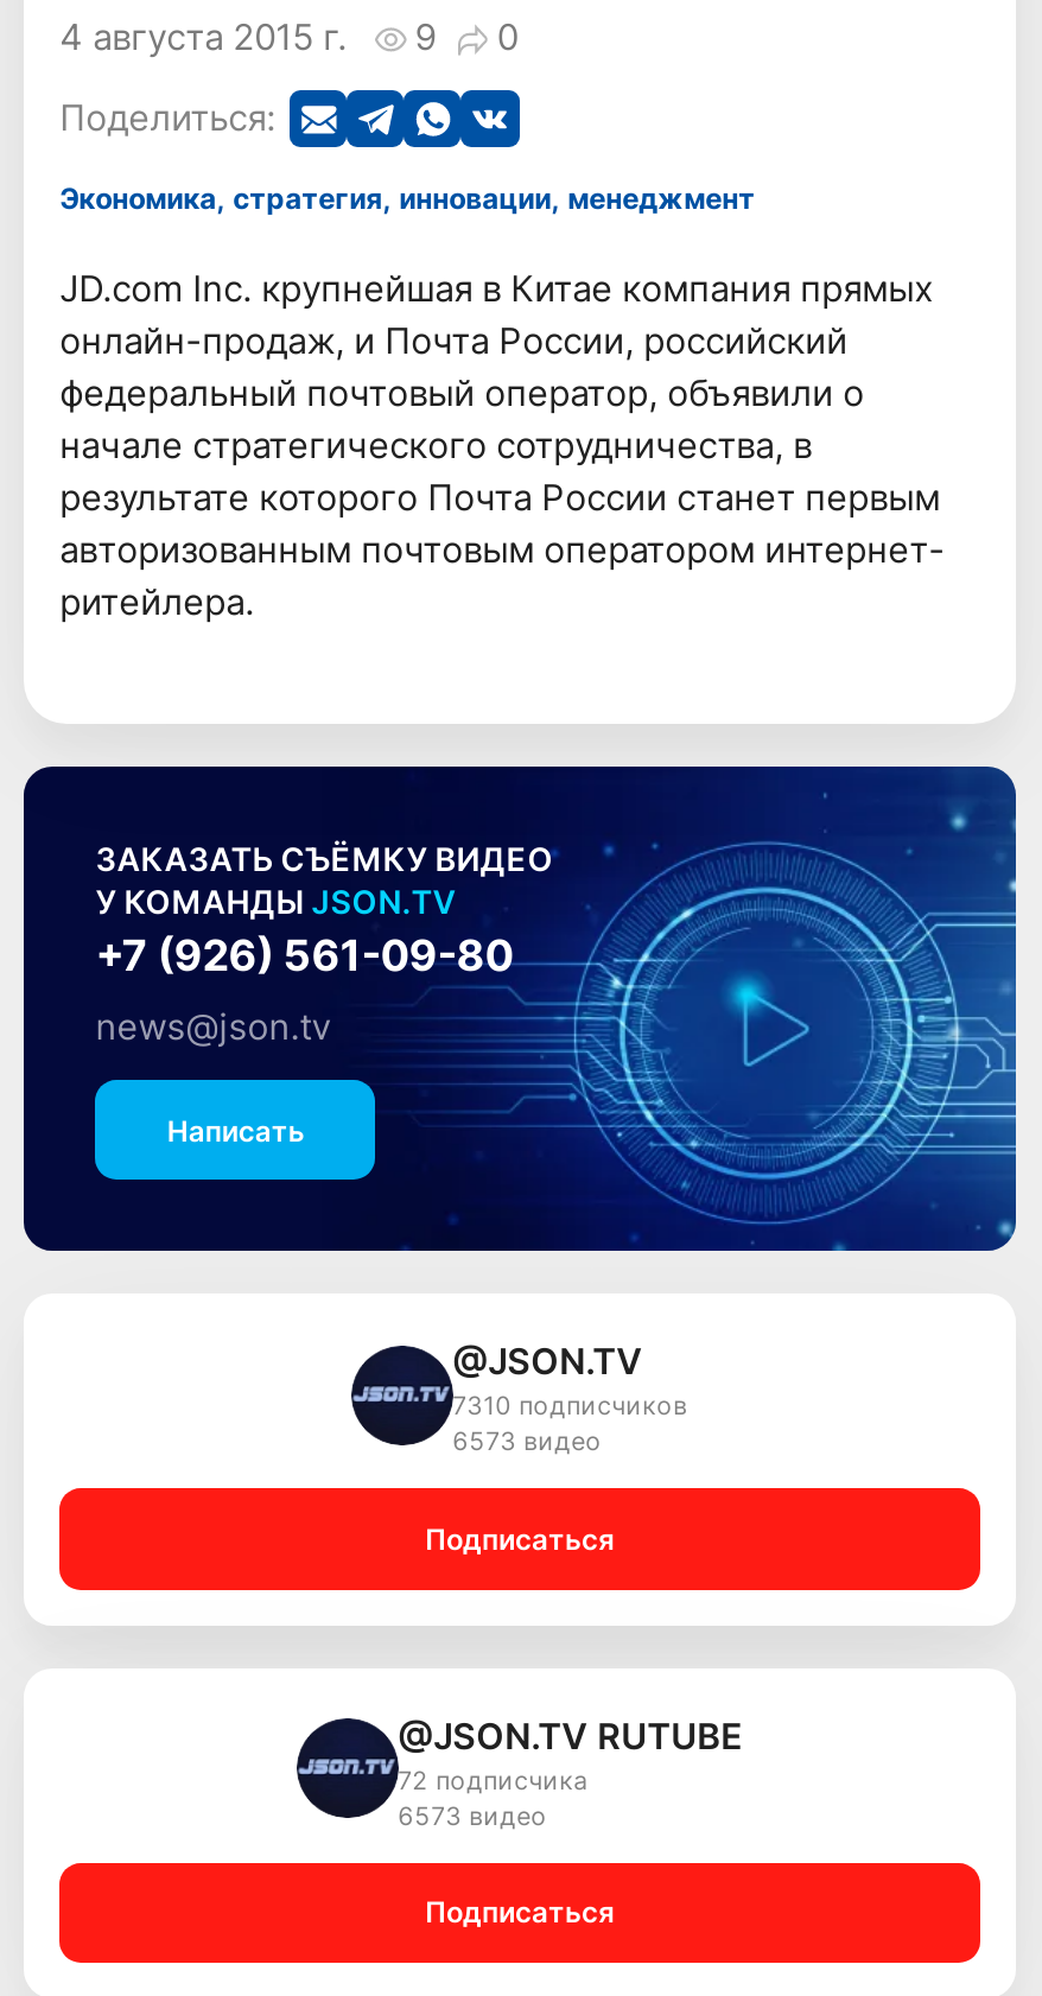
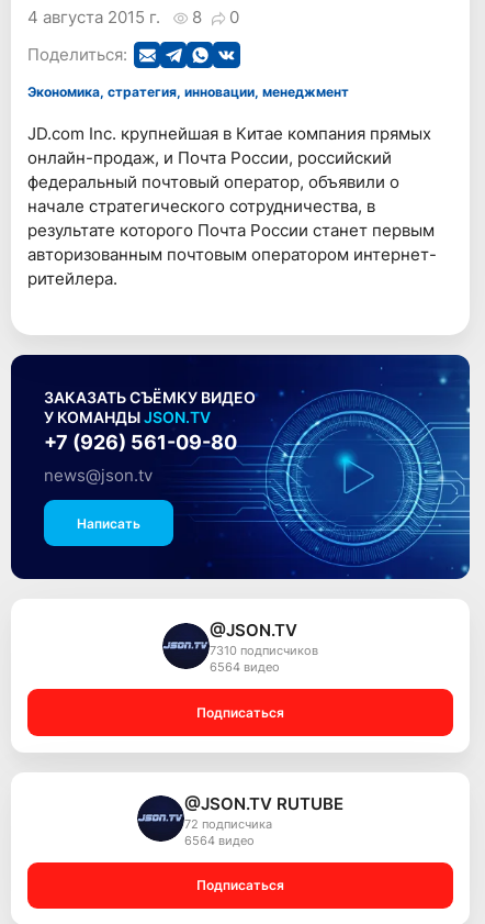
- 4 августа 2015 г. 9 0
+ 4 августа 2015 г. 8 0

- 6573 видео
+ 6564 видео

- 6573 видео
+ 6564 видео
